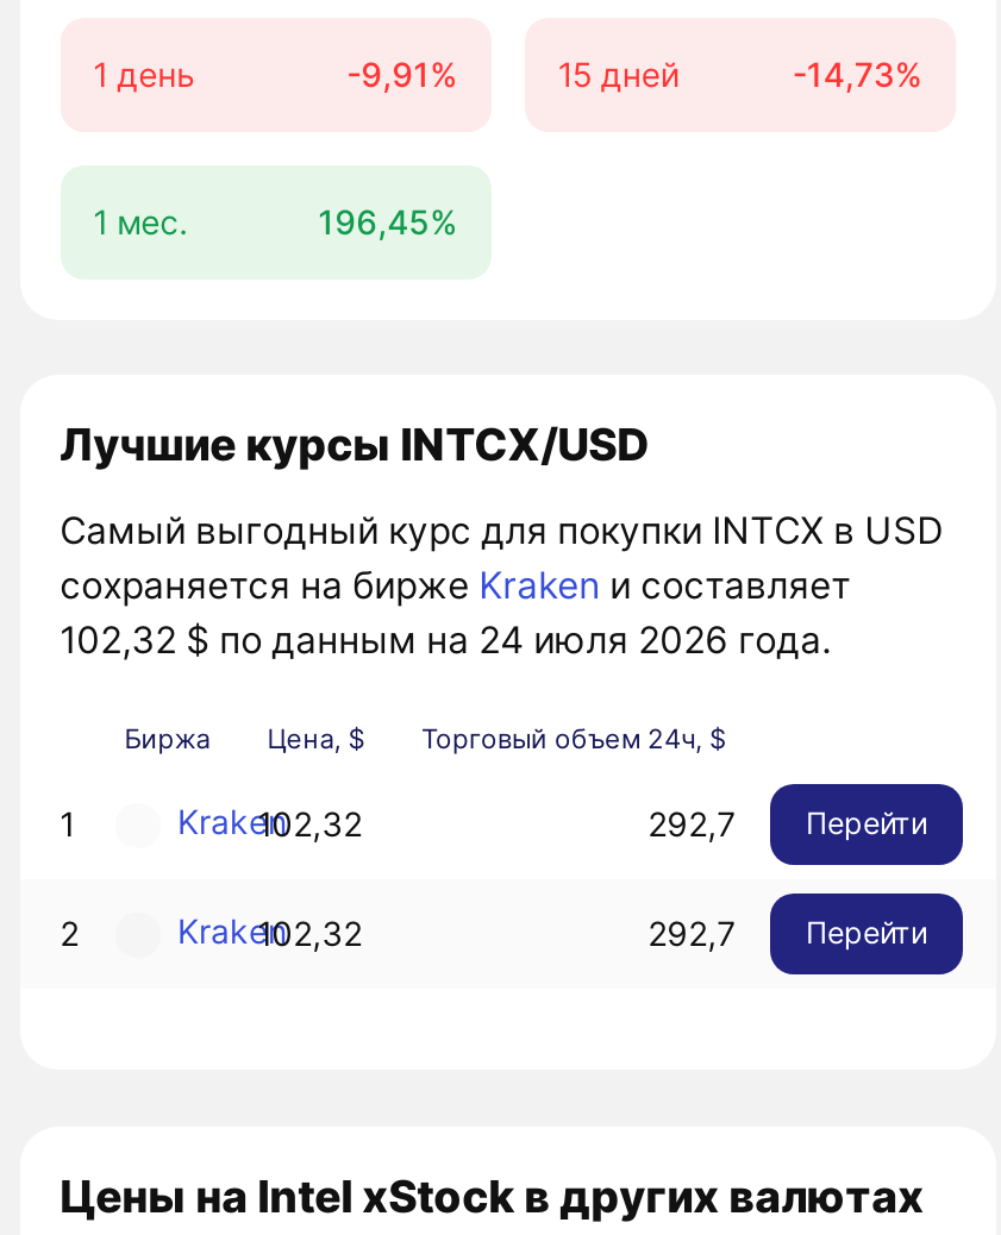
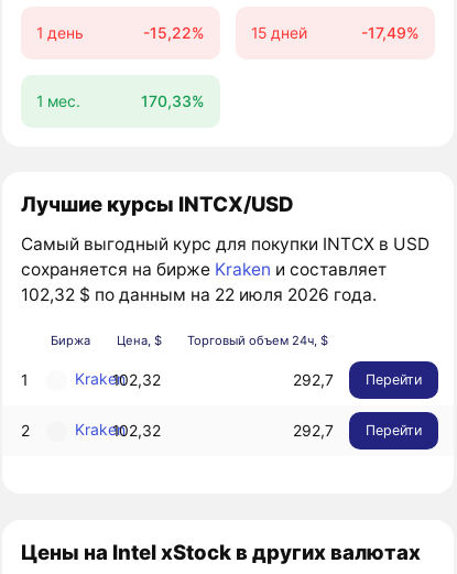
- -9,91%
+ -15,22%

- -14,73%
+ -17,49%

- 196,45%
+ 170,33%

- 102,32 $ по данным на 24 июля 2026 года.
+ 102,32 $ по данным на 22 июля 2026 года.
